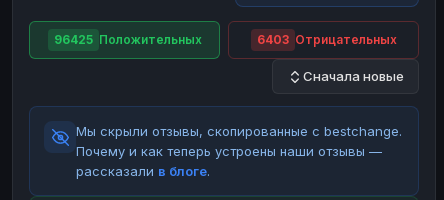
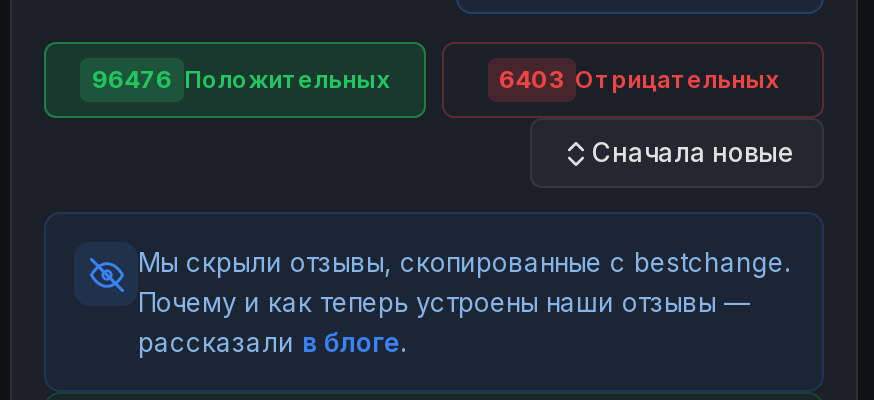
- 96425 Положительных
+ 96476 Положительных
